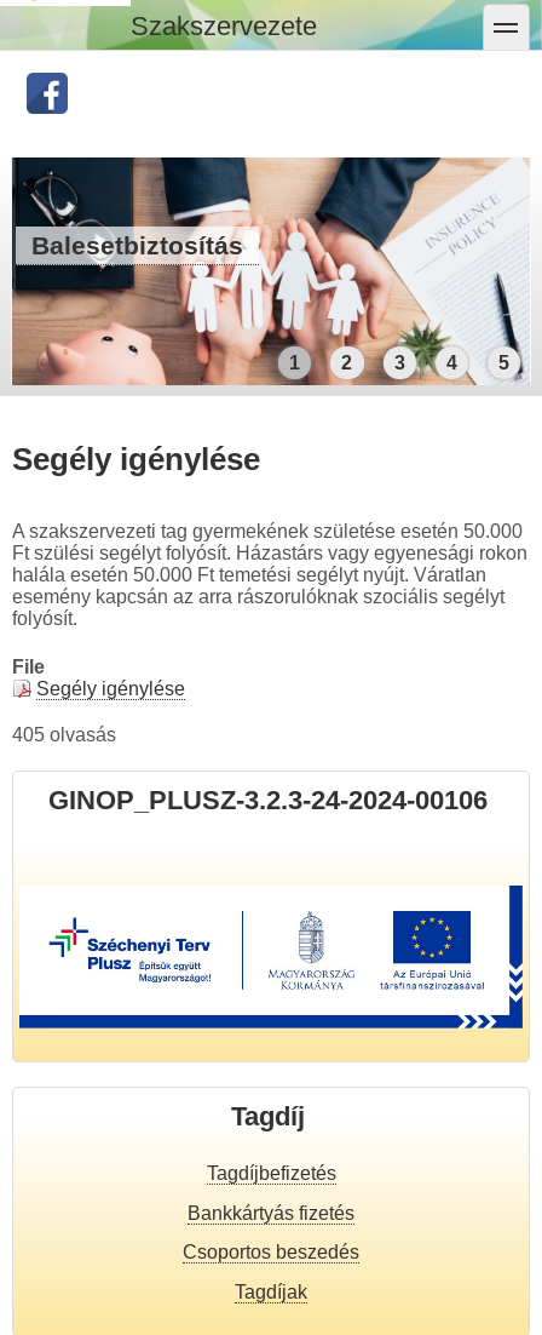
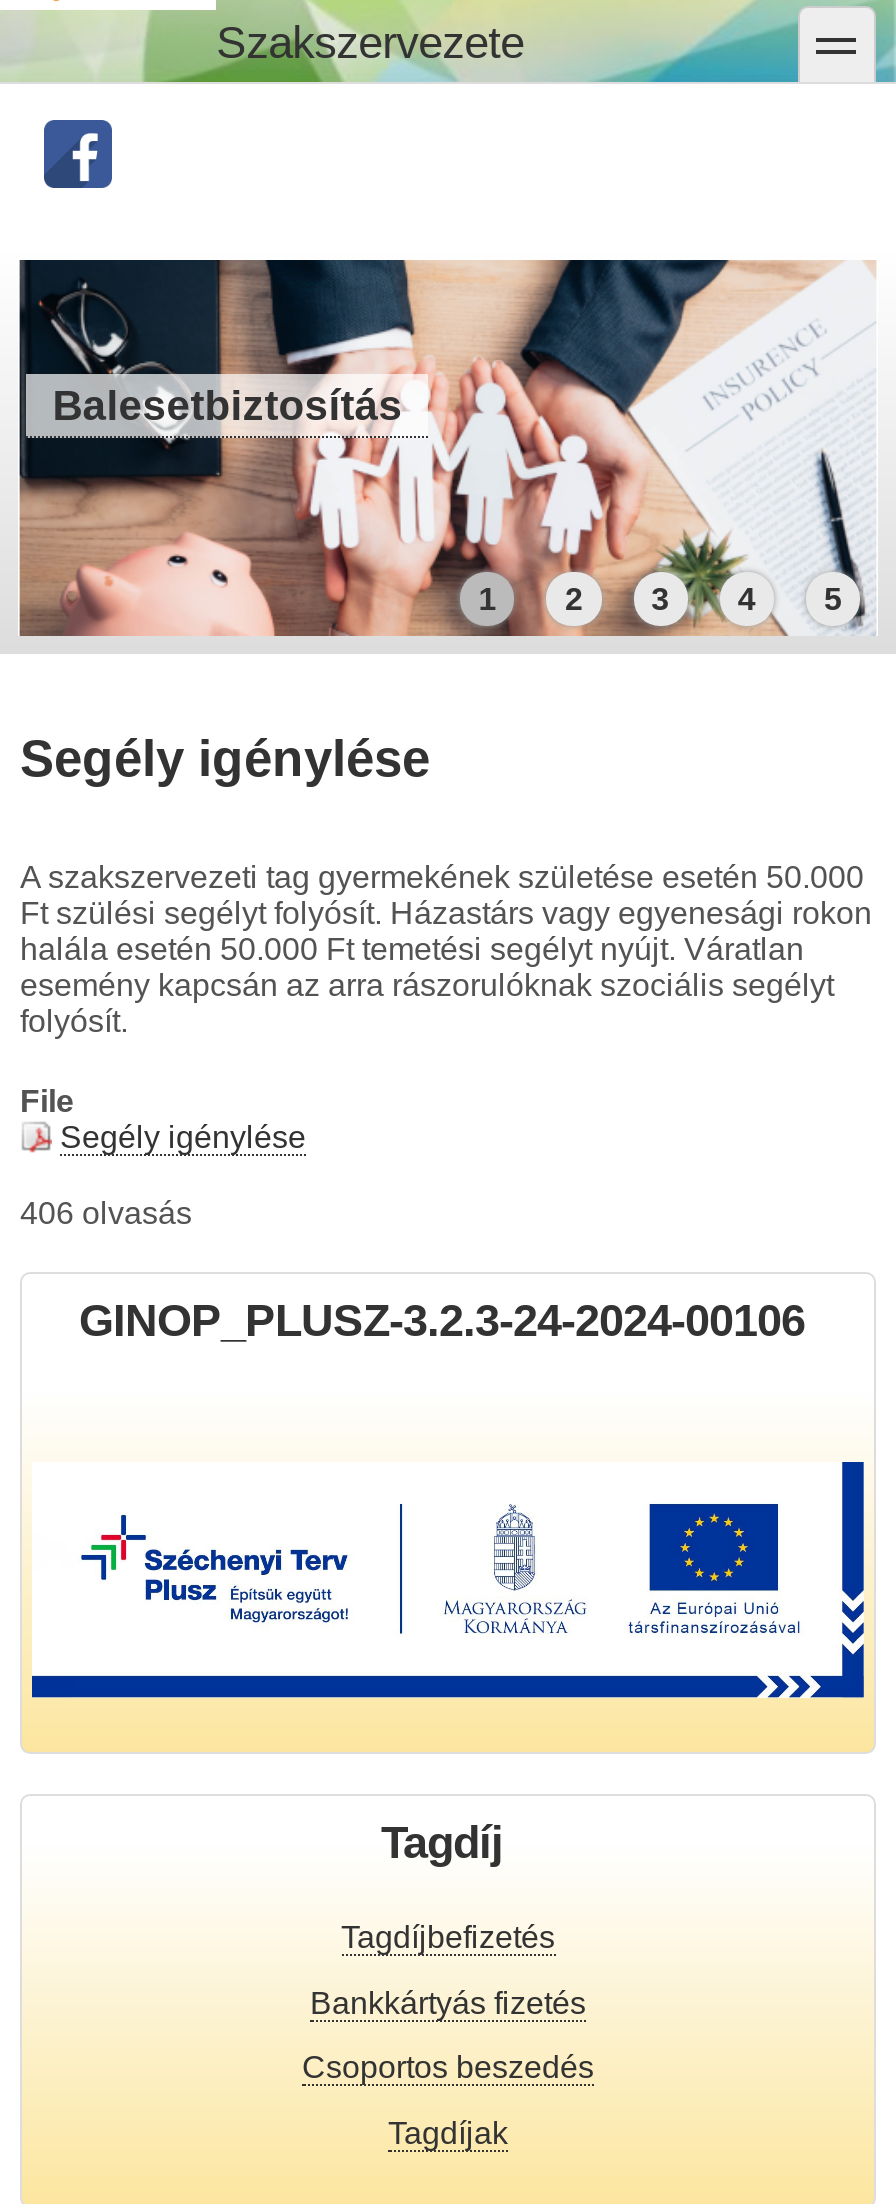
- 405 olvasás
+ 406 olvasás
